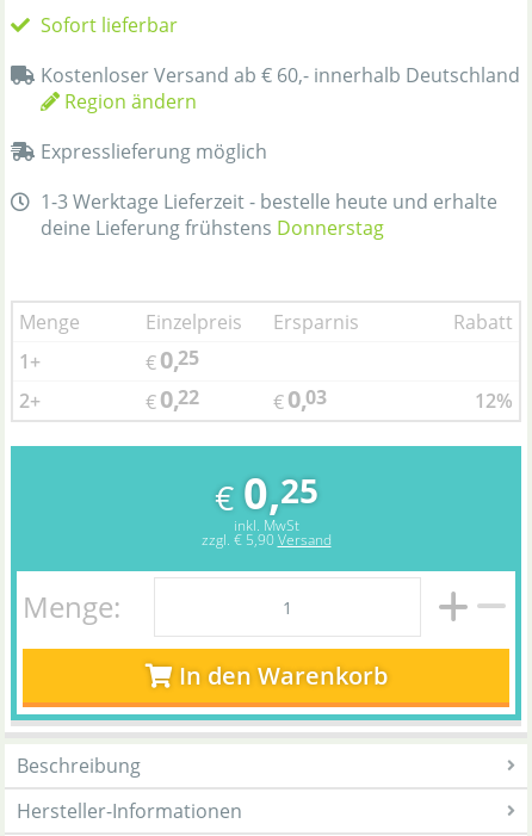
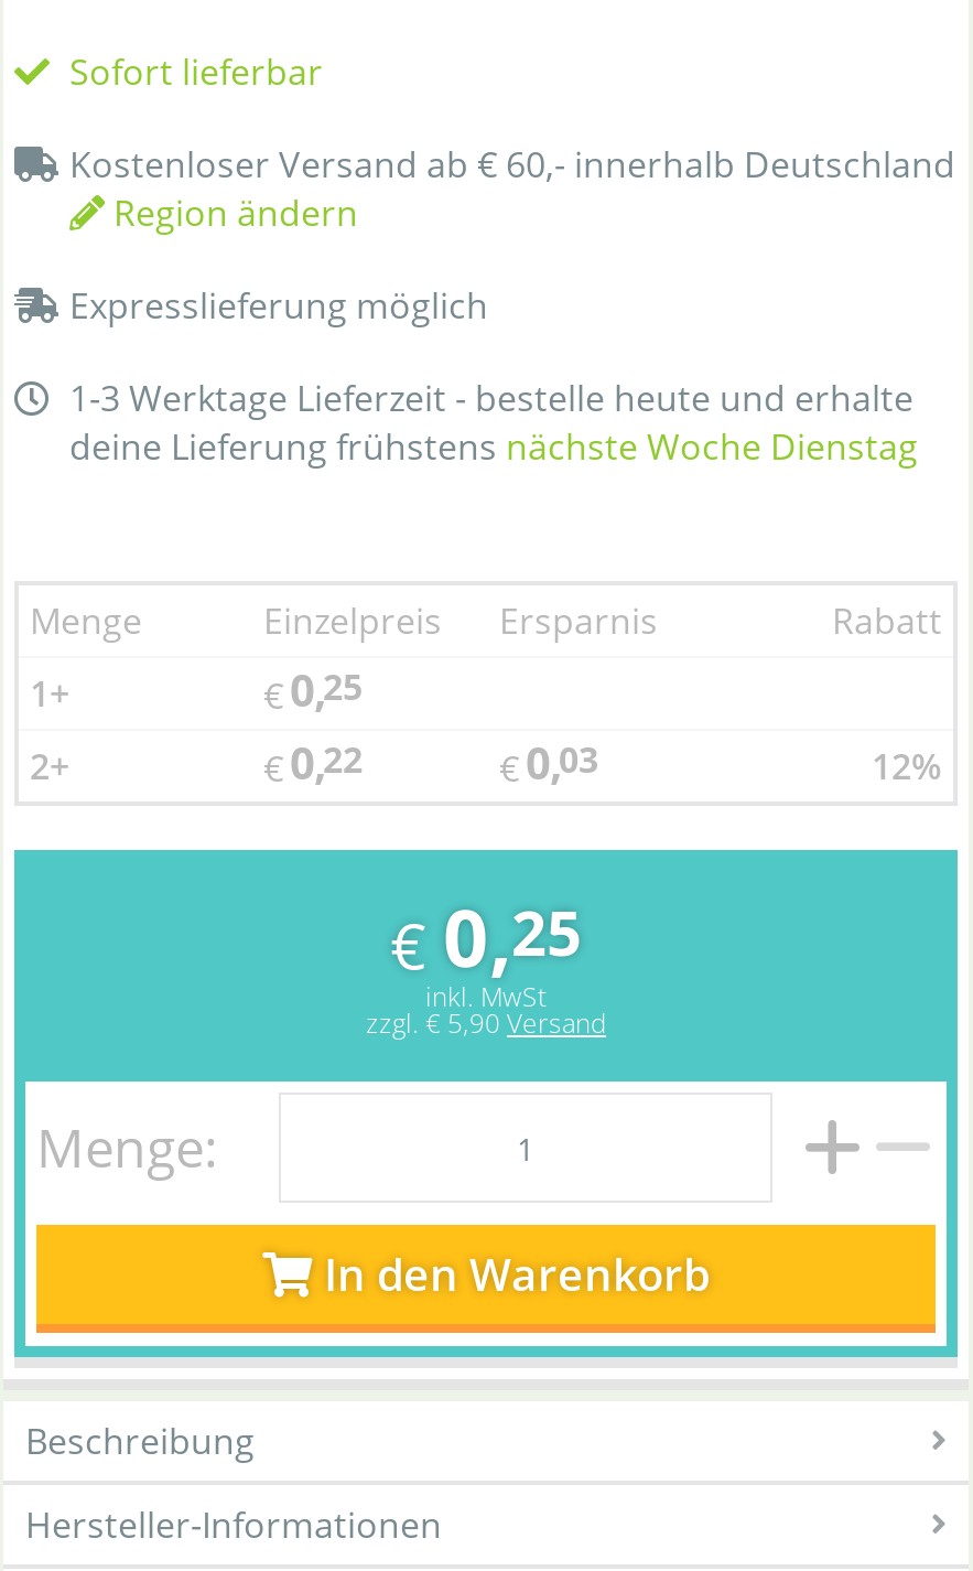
- deine Lieferung frühstens Donnerstag
+ deine Lieferung frühstens nächste Woche Dienstag
